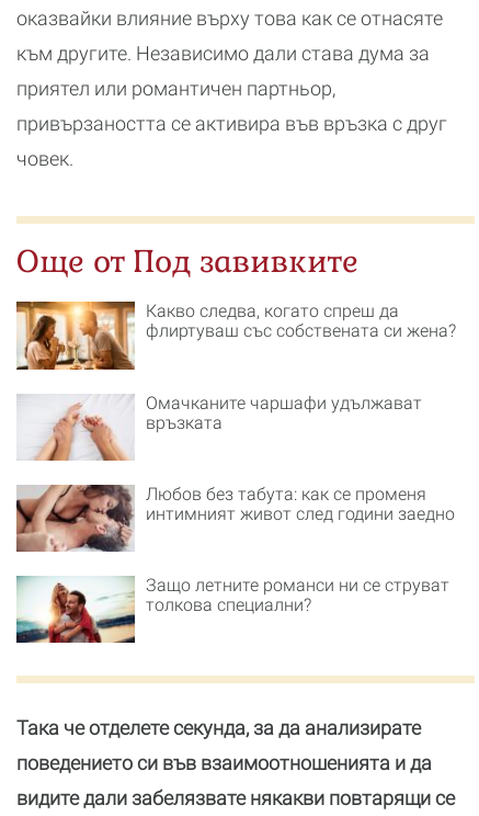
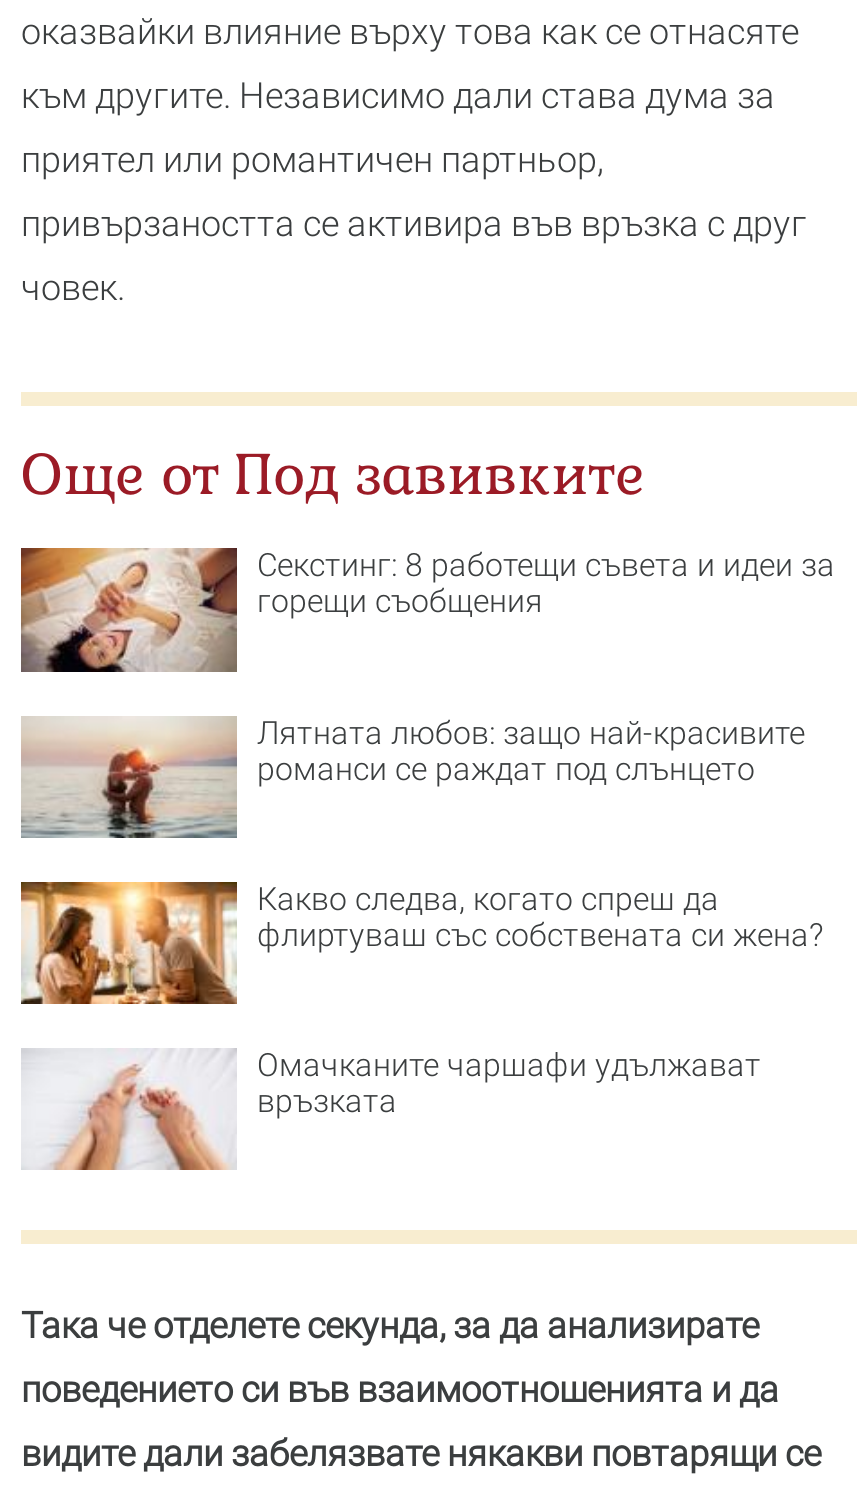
+ [image]
+ Секстинг: 8 работещи съвета и идеи за
+ горещи съобщения
+ Лятната любов: защо най-красивите
+ романси се раждат под слънцето

+ [image]

moved down: [image] | Какво следва, когато спреш да | флиртуваш със собствената си жена? | Омачканите чаршафи удължават | връзката

- [image]
- Любов без табута: как се променя
- интимният живот след години заедно
- Защо летните романси ни се струват
- толкова специални?

- [image]
